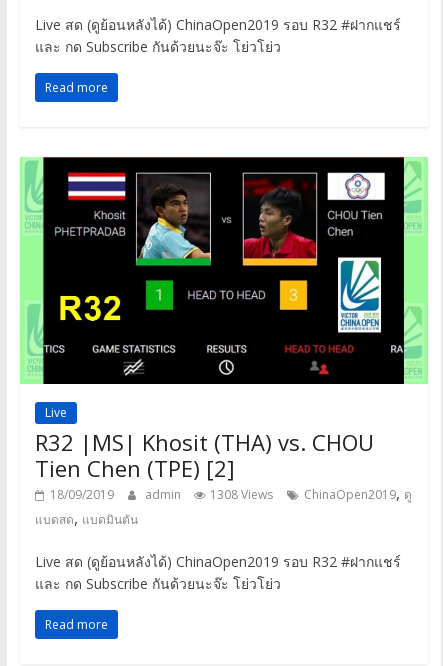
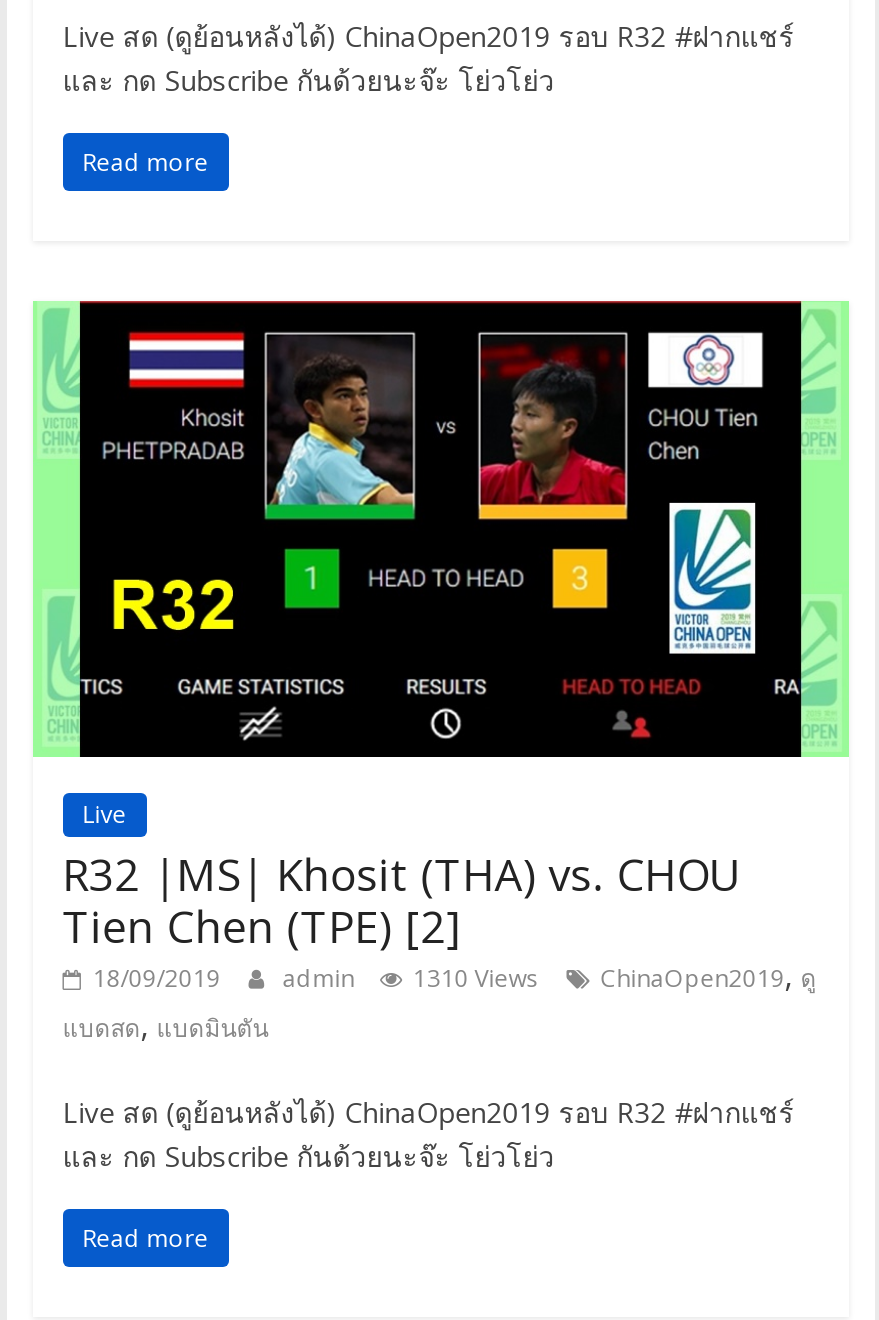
- 18/09/2019 admin 1308 Views ChinaOpen2019,ดู
+ 18/09/2019 admin 1310 Views ChinaOpen2019,ดู
